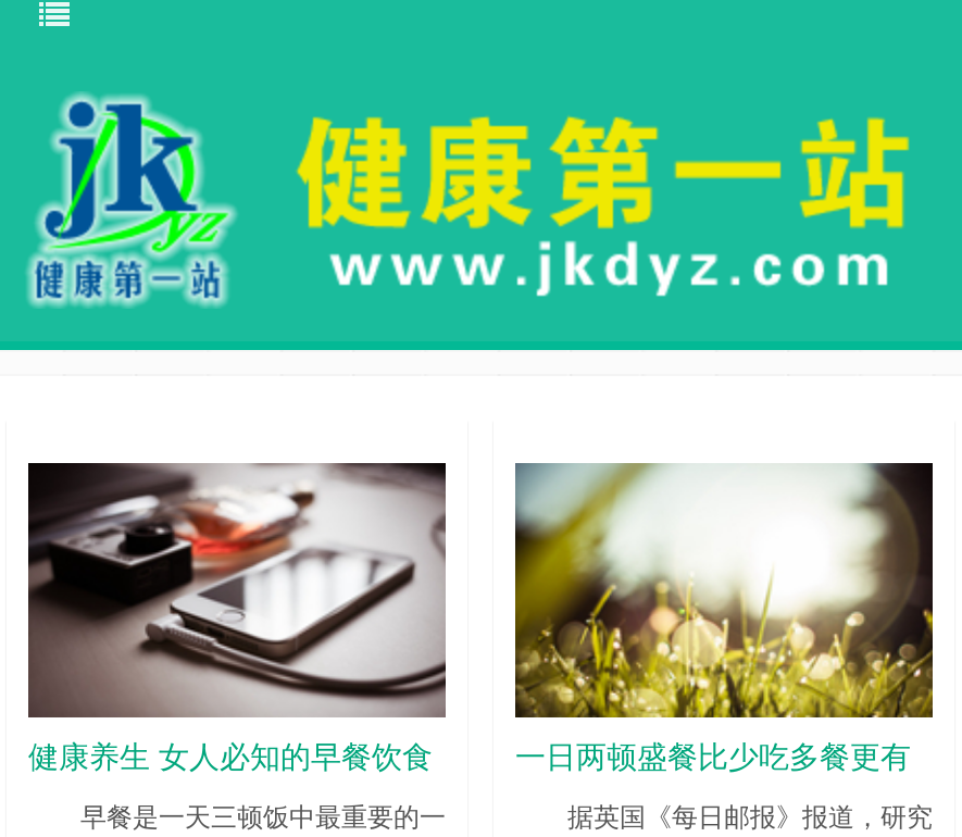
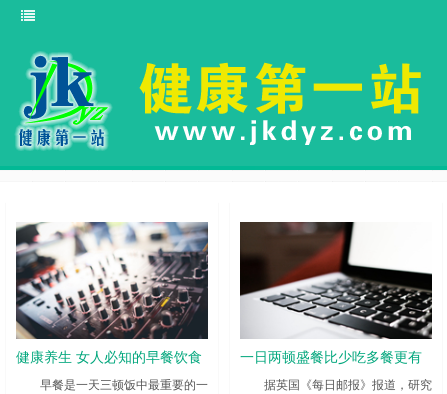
- [image]
+ [image]

- [image]
+ [image]
